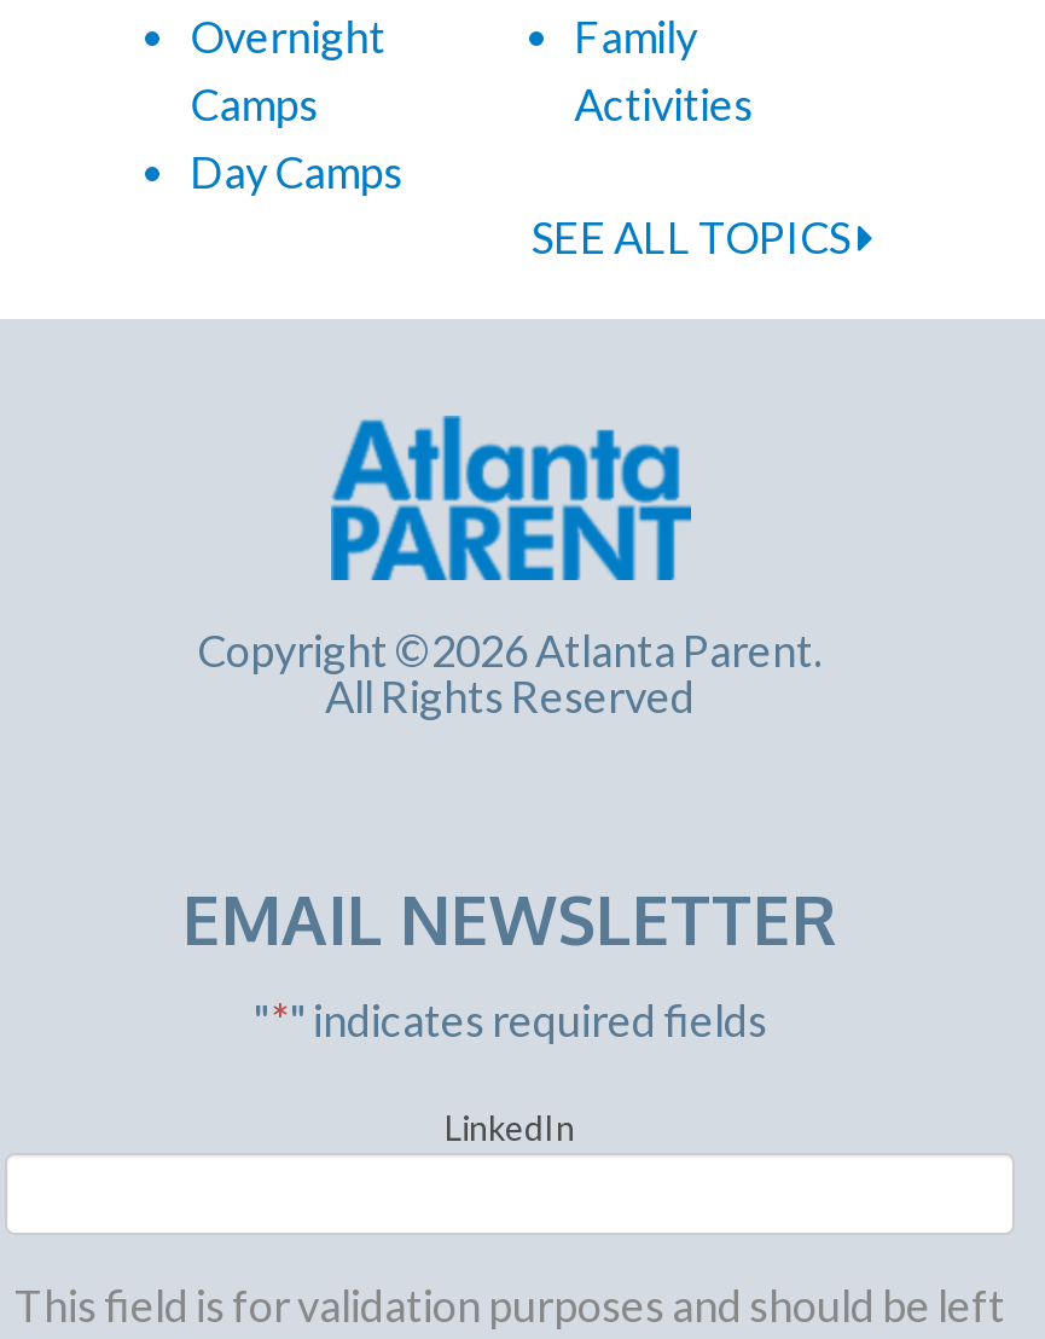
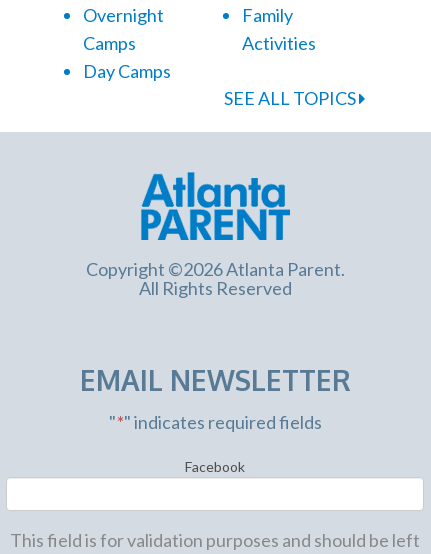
- LinkedIn
+ Facebook
